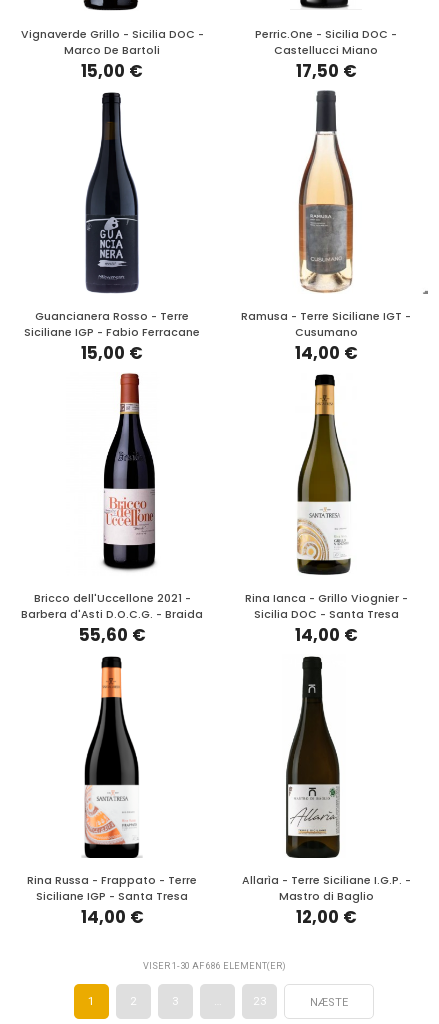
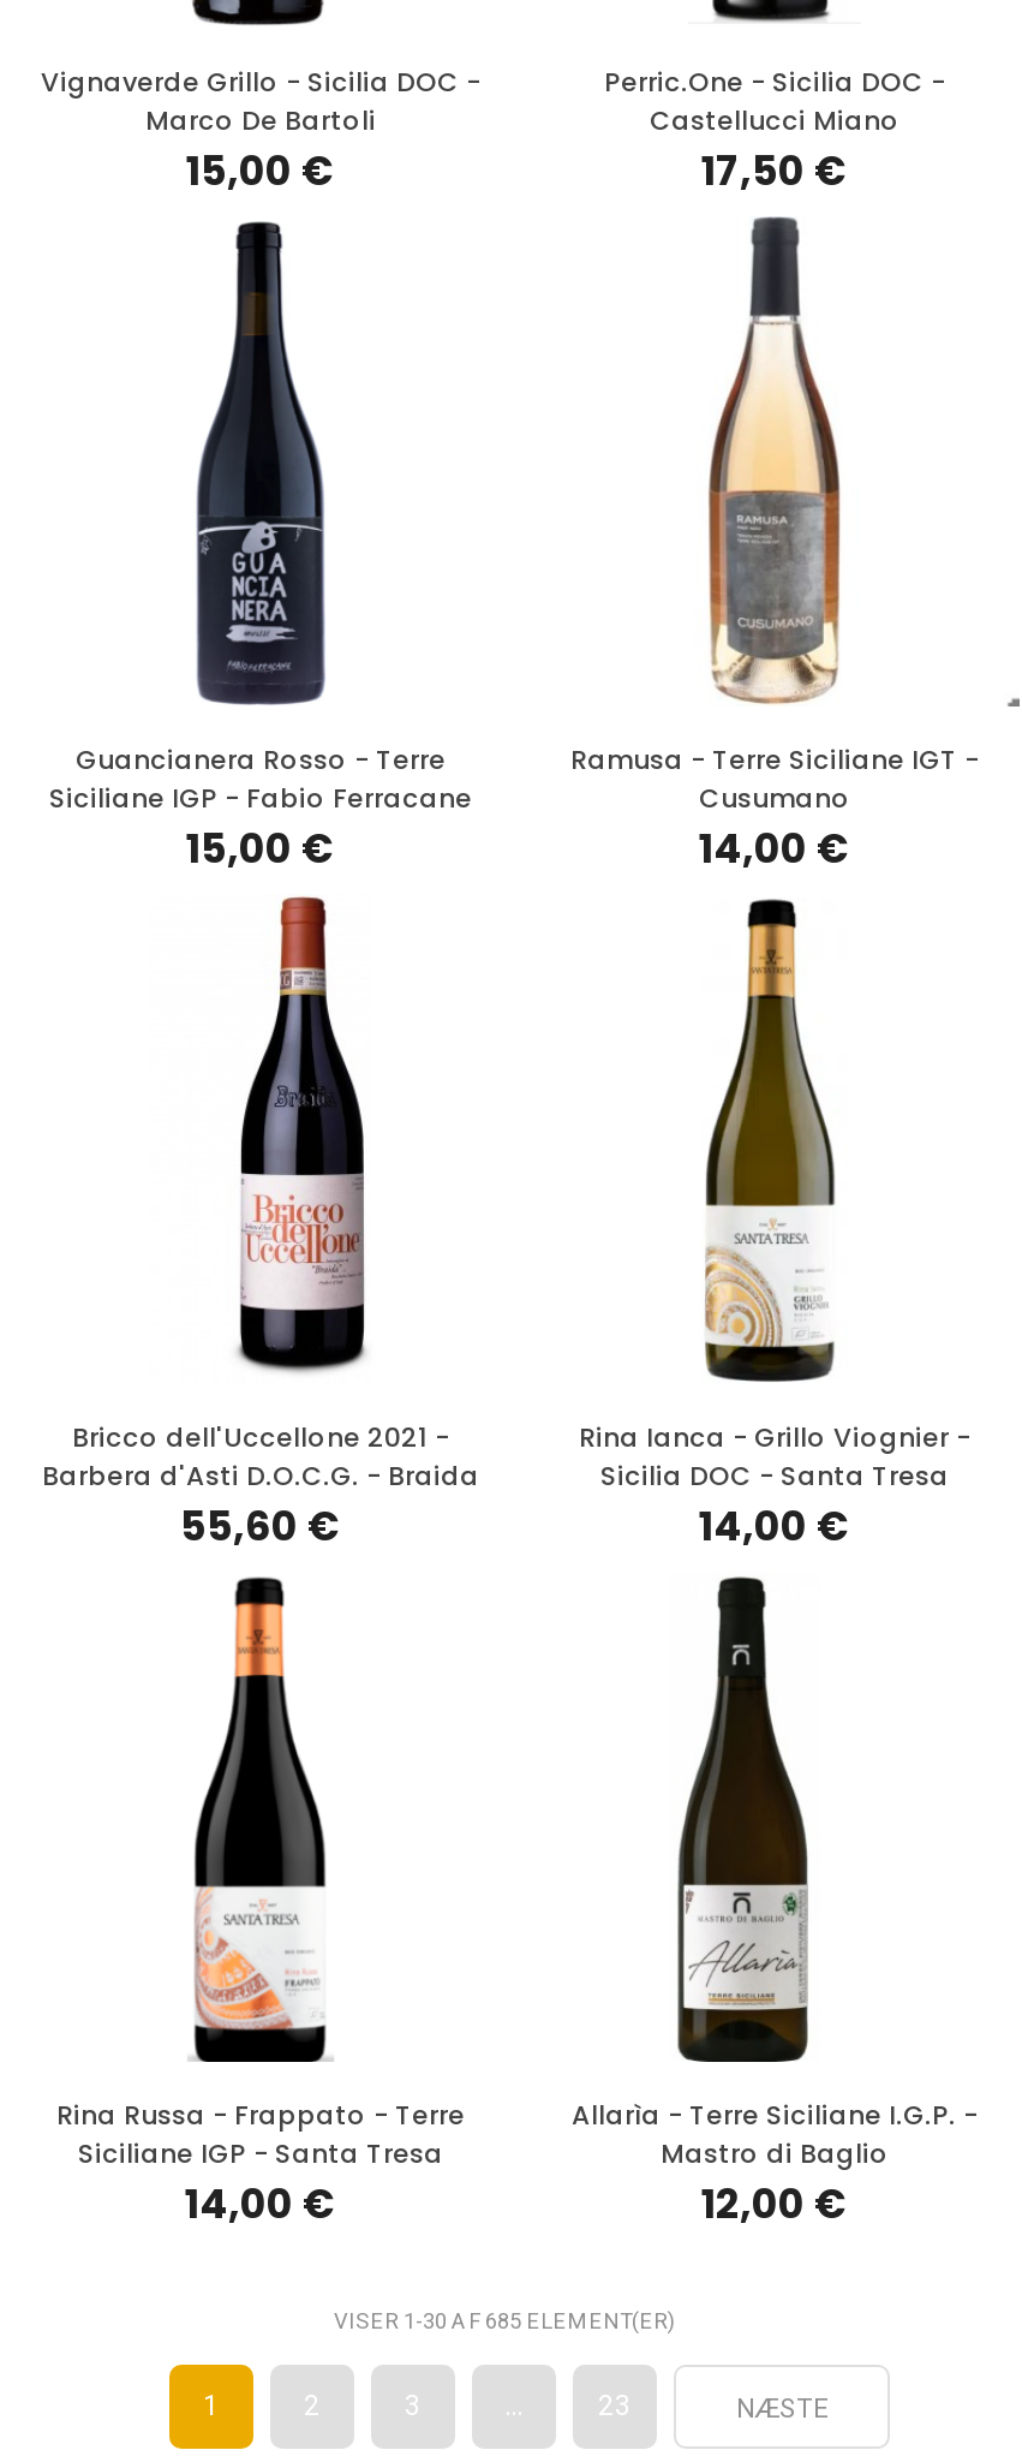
- VISER 1-30 AF 686 ELEMENT(ER)
+ VISER 1-30 AF 685 ELEMENT(ER)
